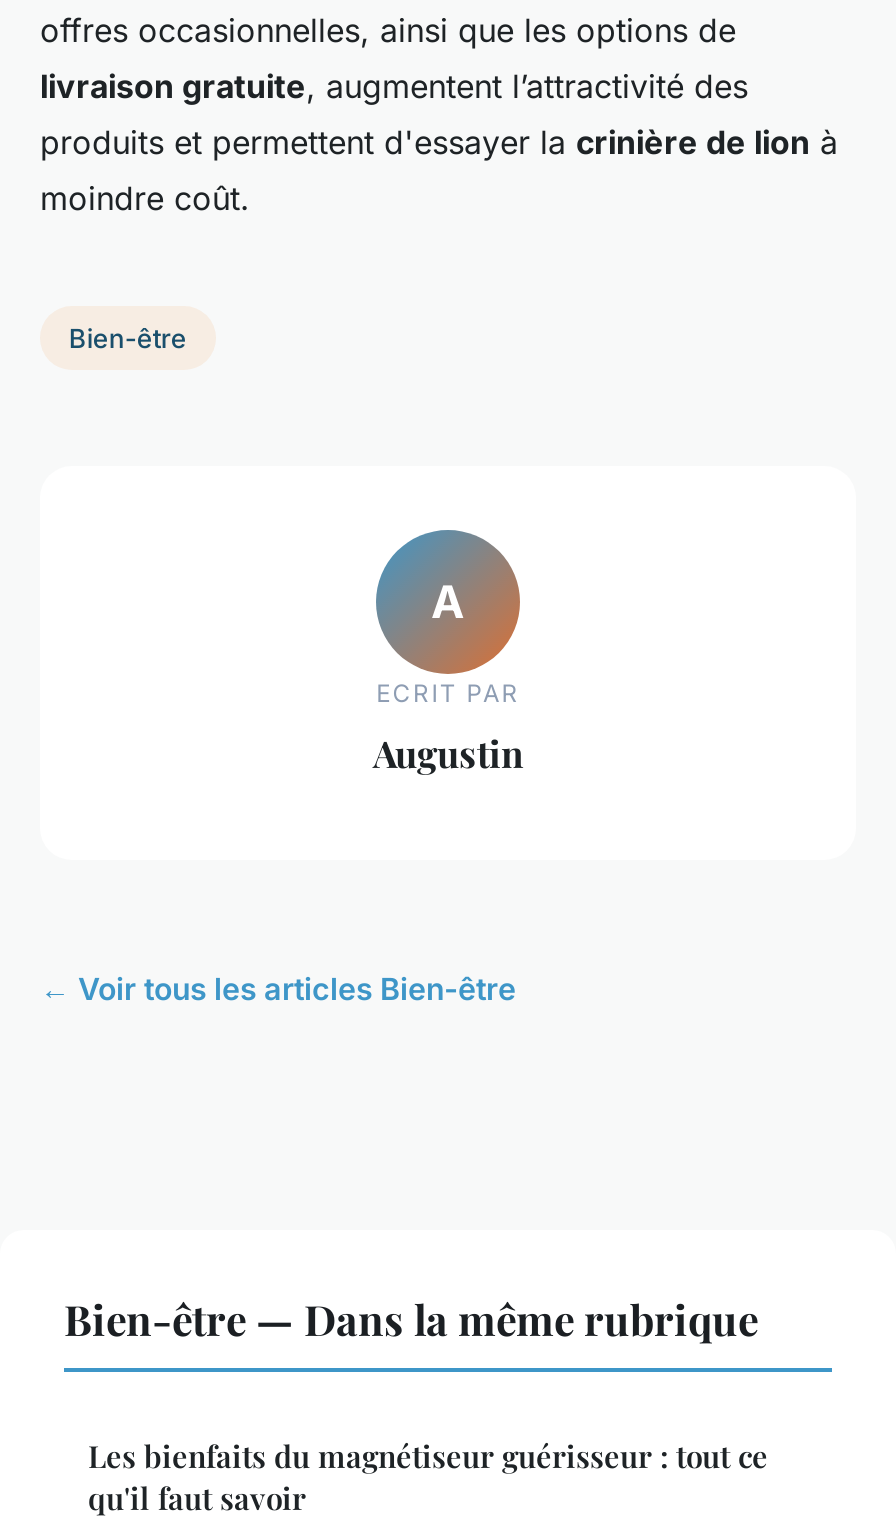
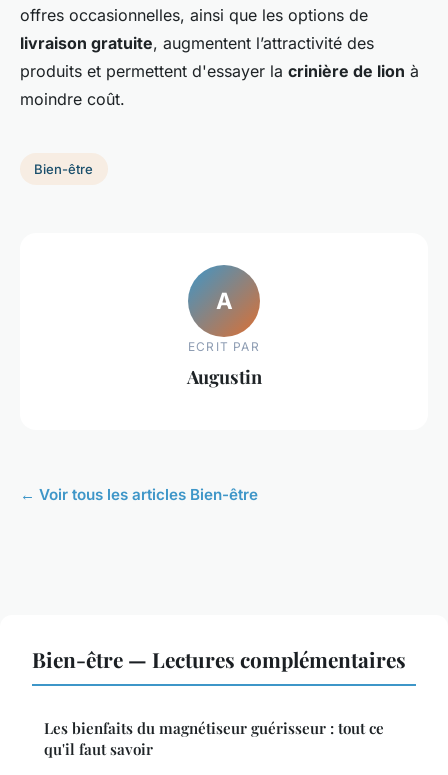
- Bien-être — Dans la même rubrique
+ Bien-être — Lectures complémentaires
